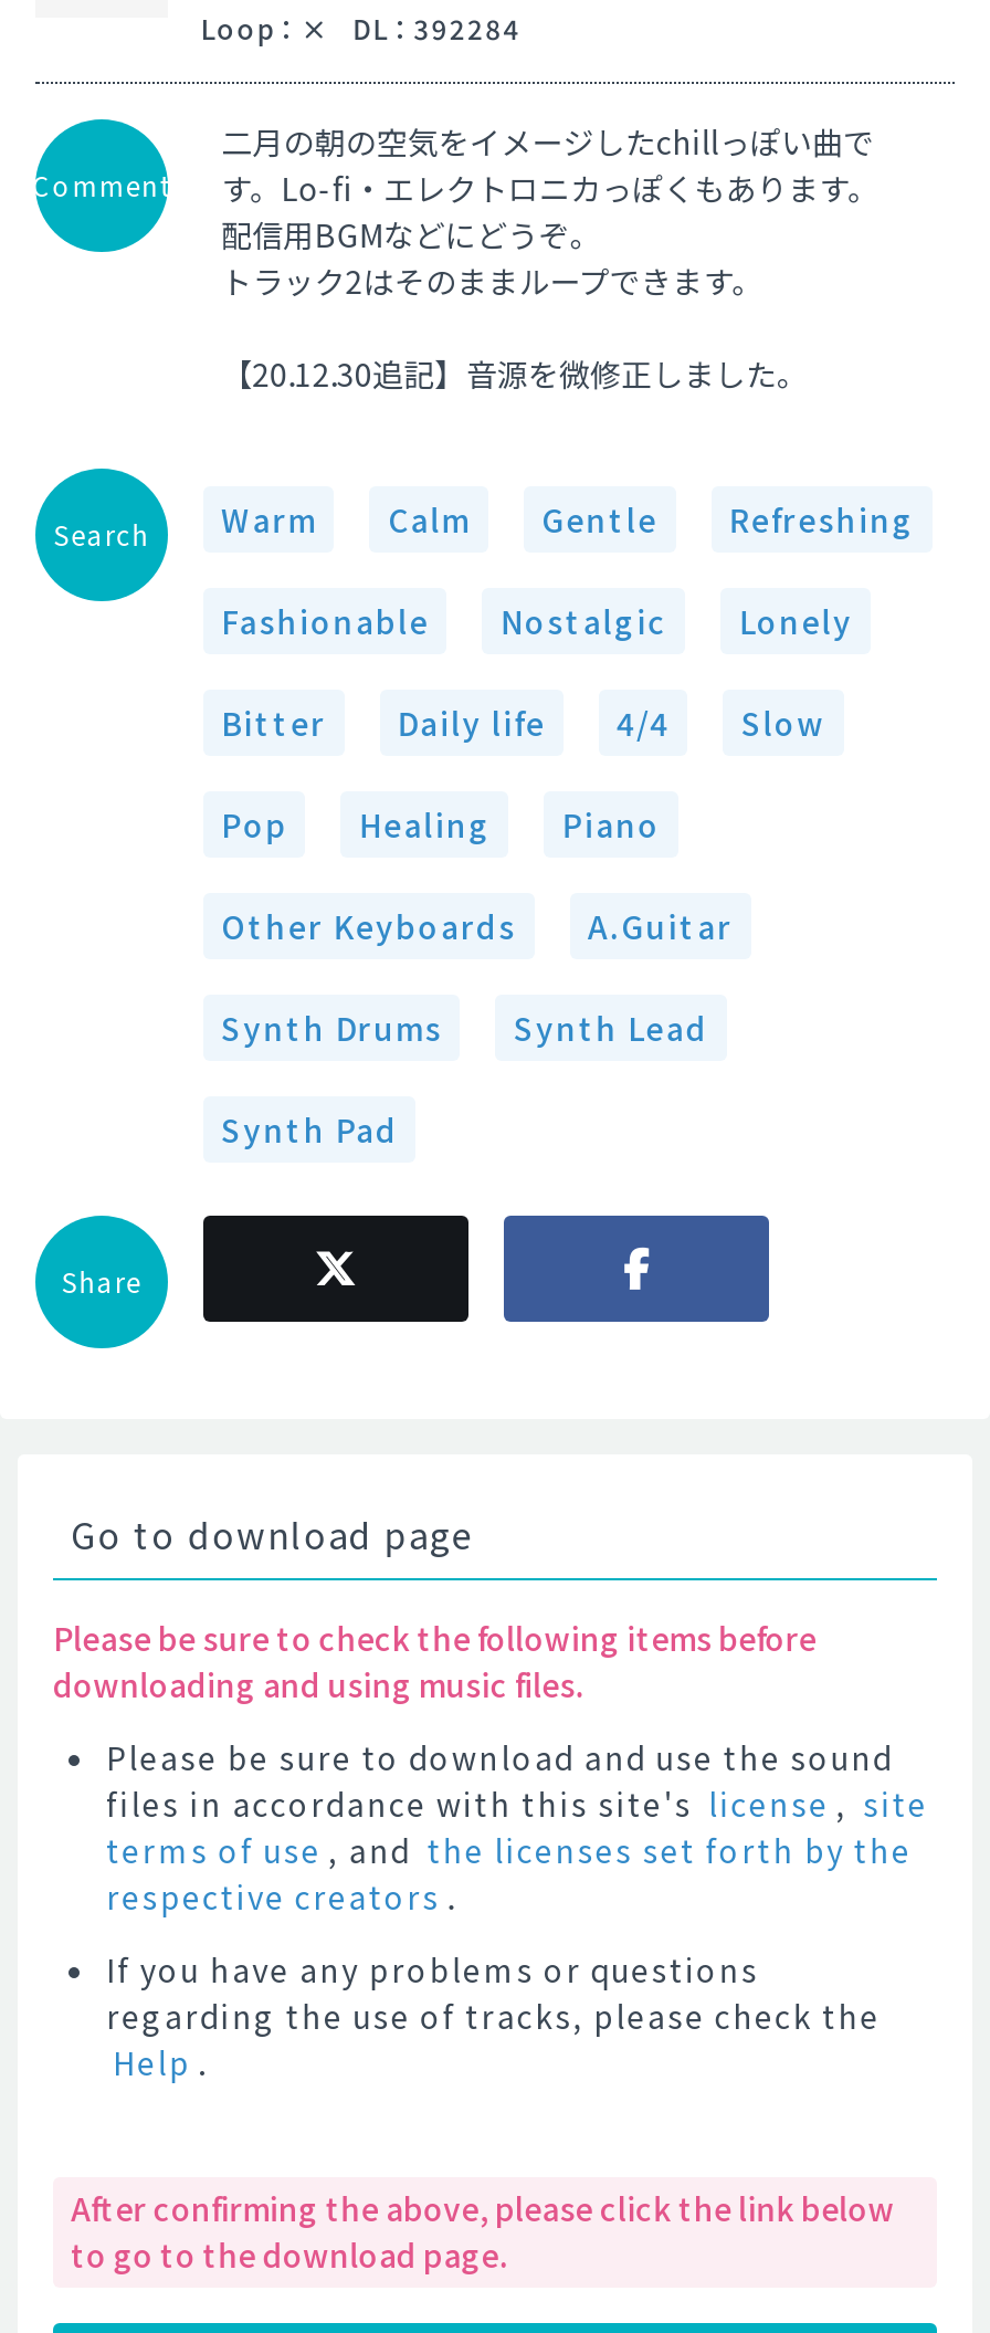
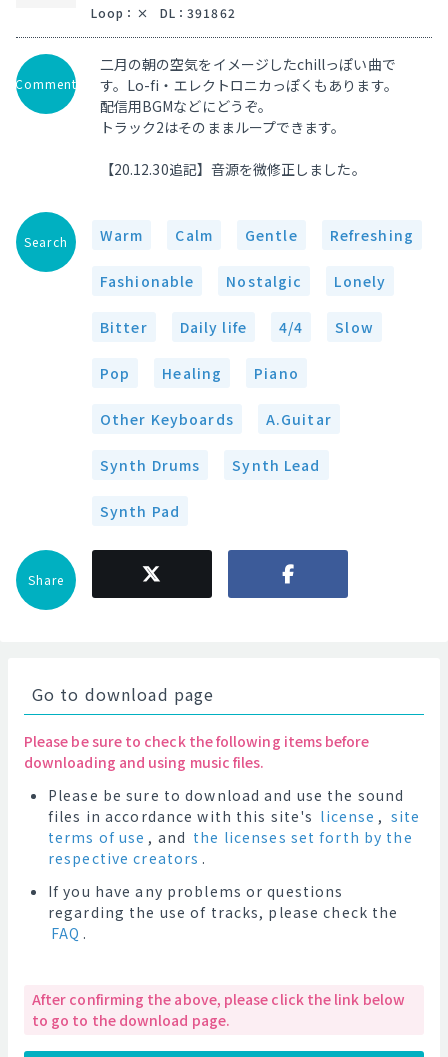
- Loop ： DL ： 392284
+ Loop ： DL ： 391862

- Help .
+ FAQ .
